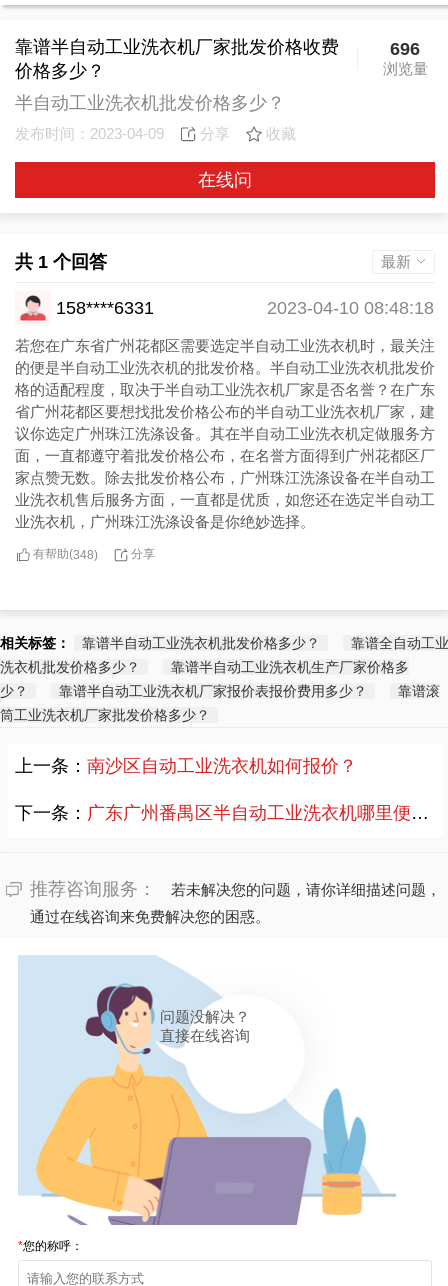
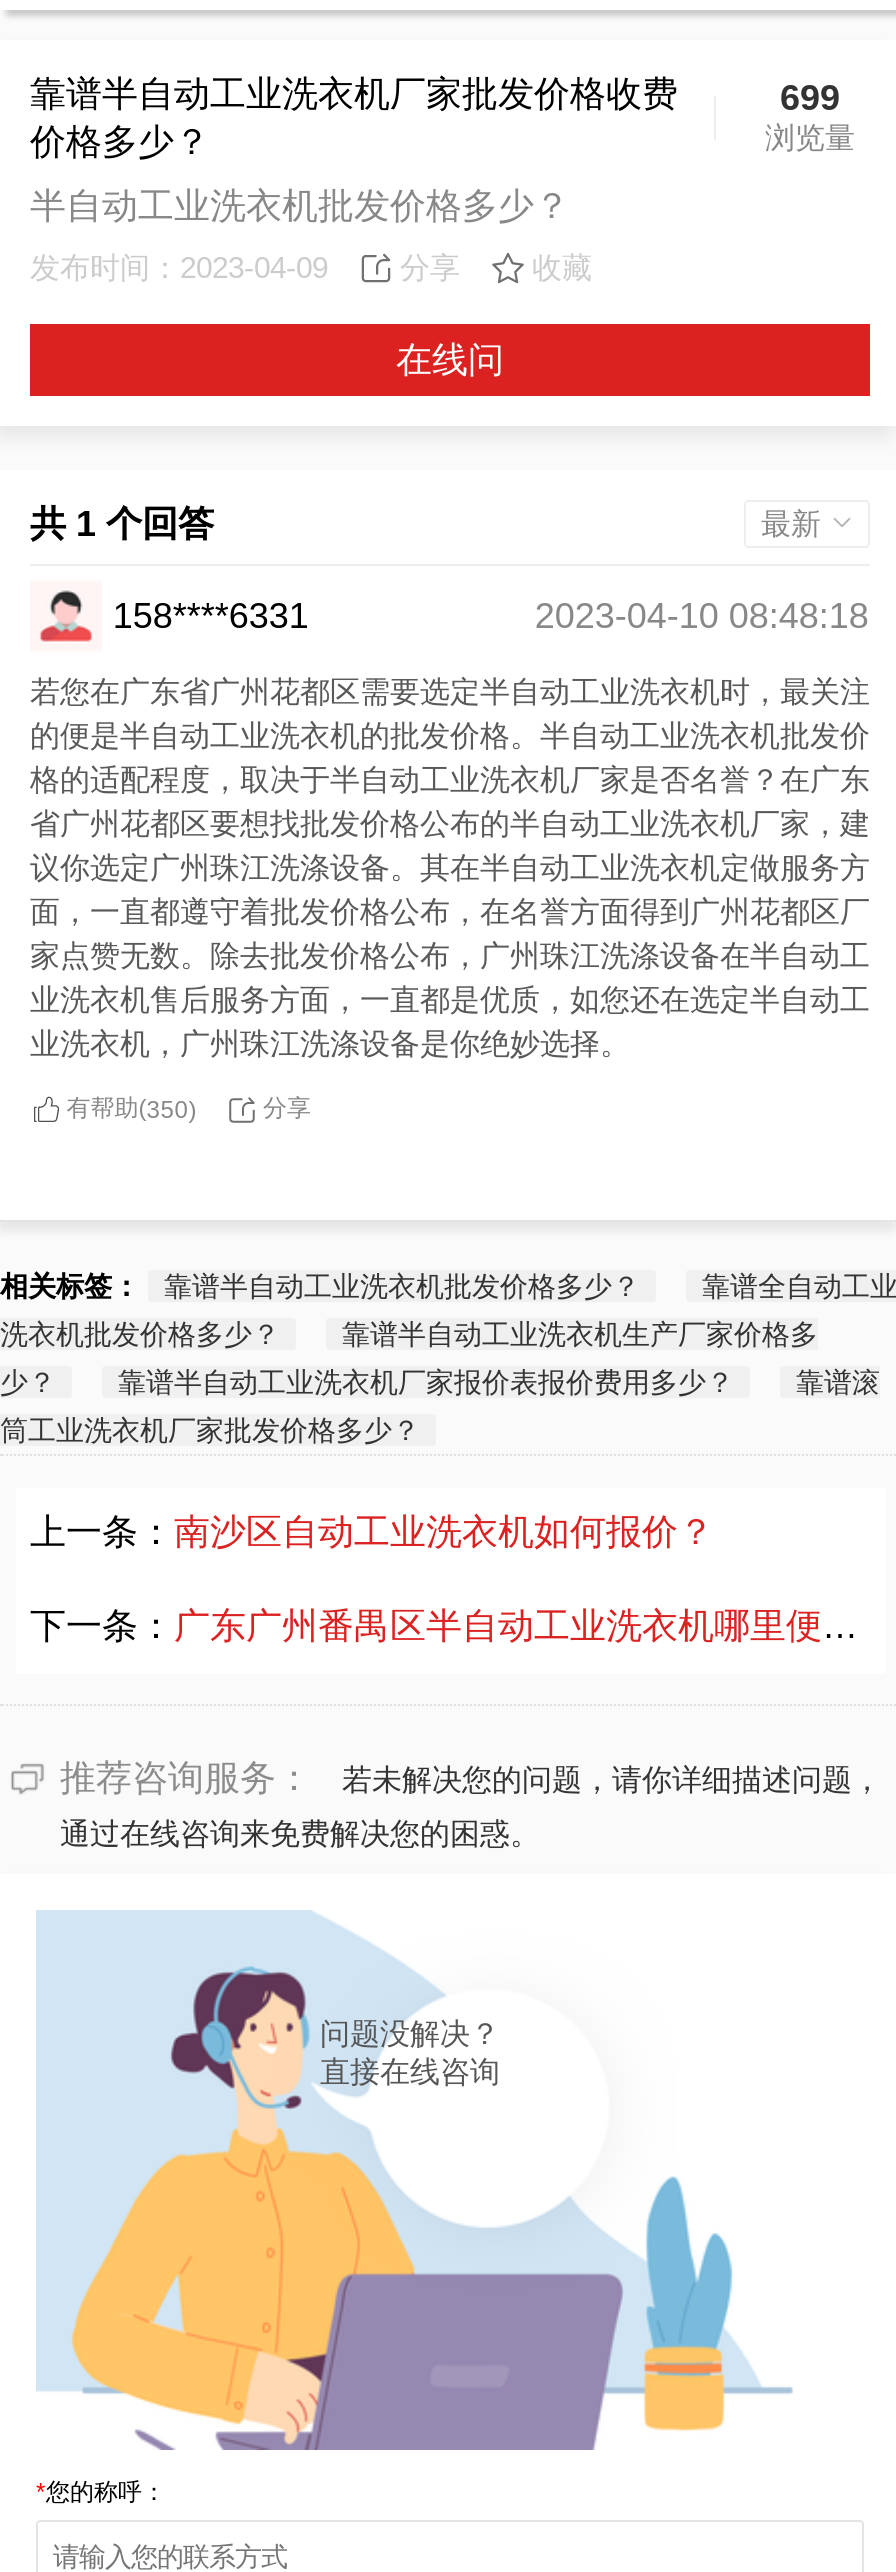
- 696
+ 699

- 有帮助(348)
+ 有帮助(350)
